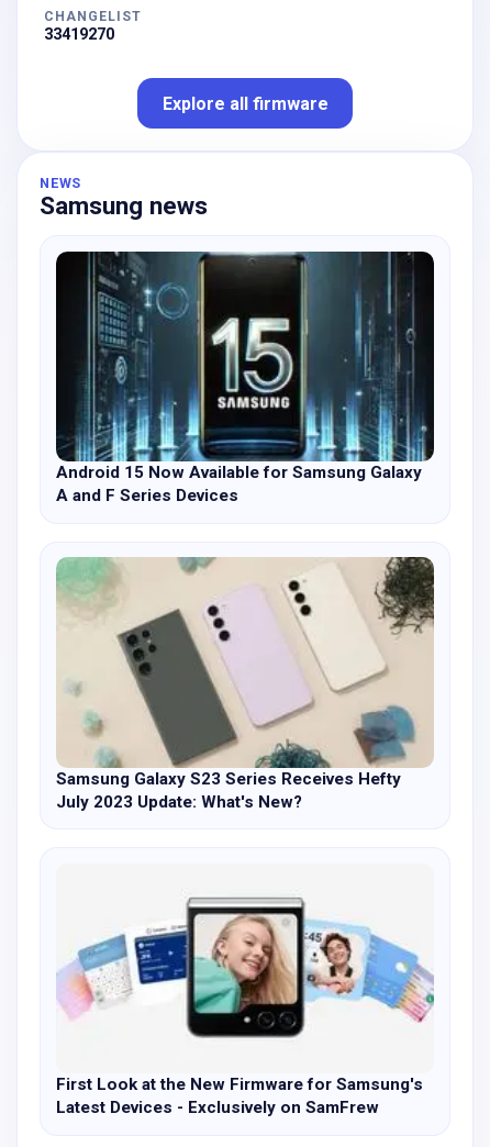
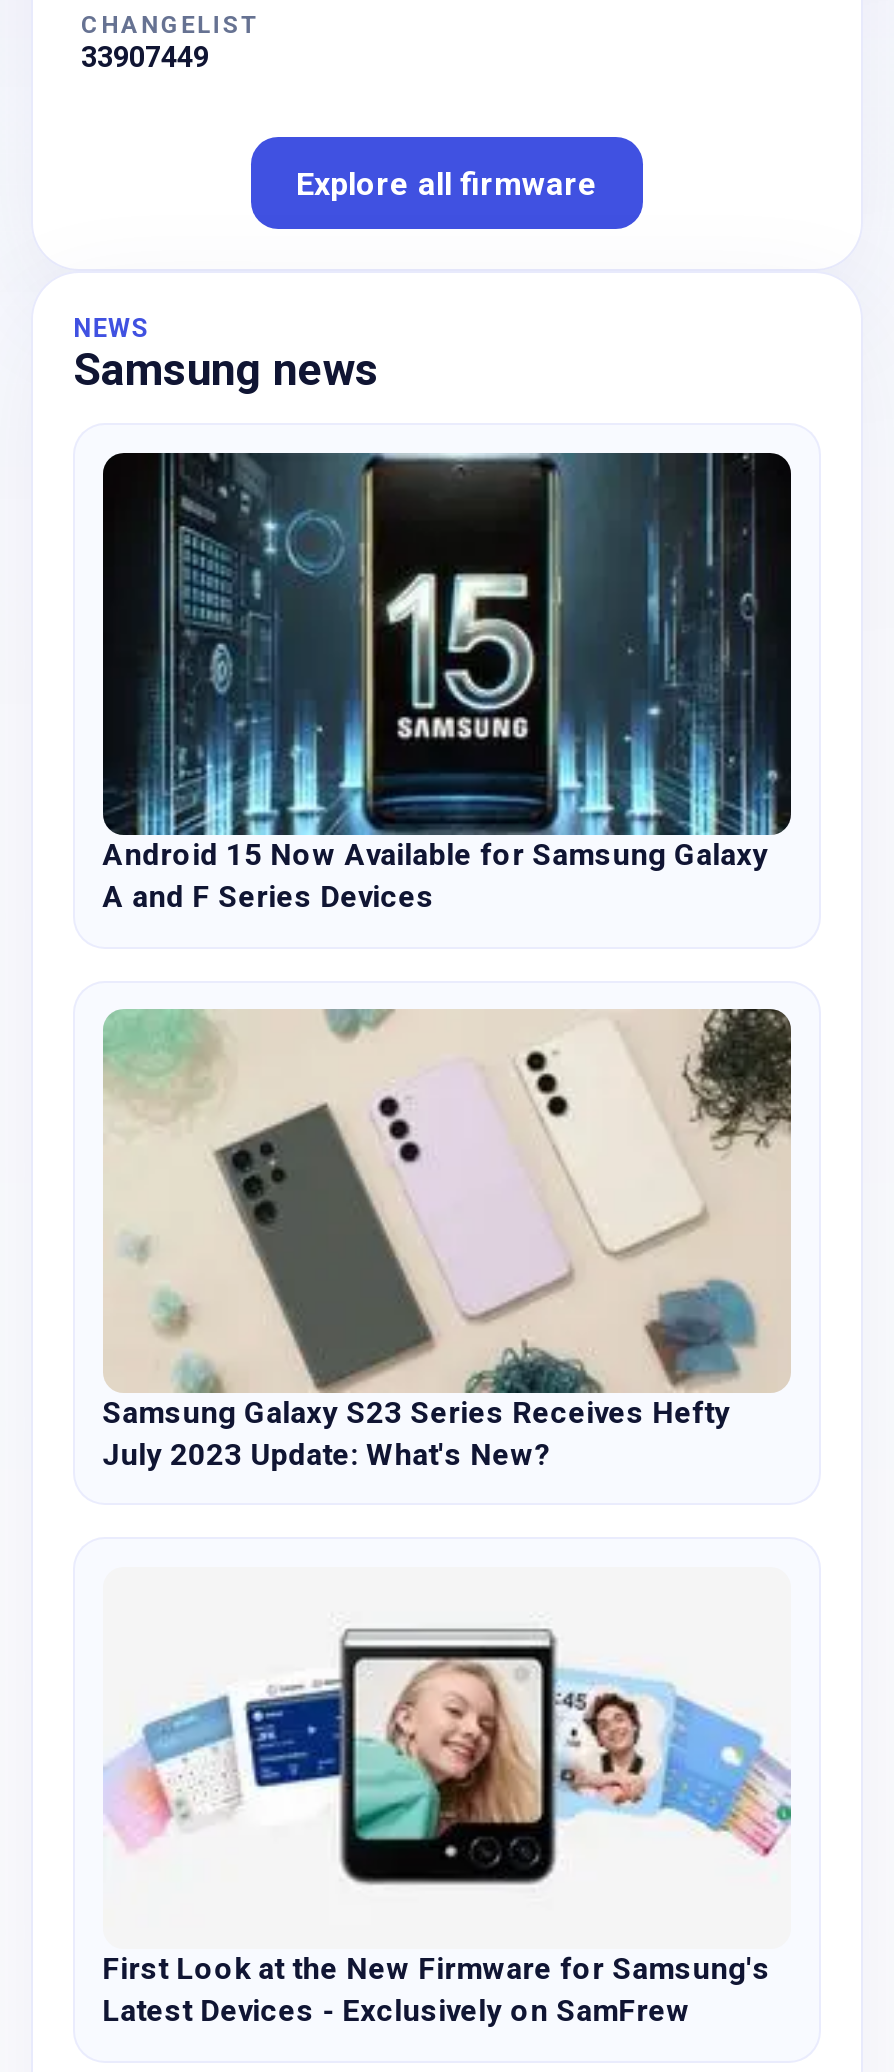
- 33419270
+ 33907449
